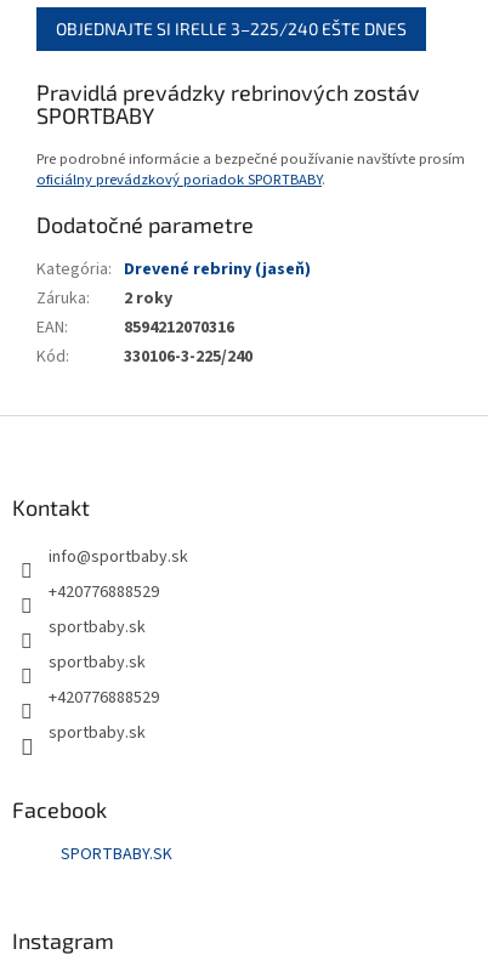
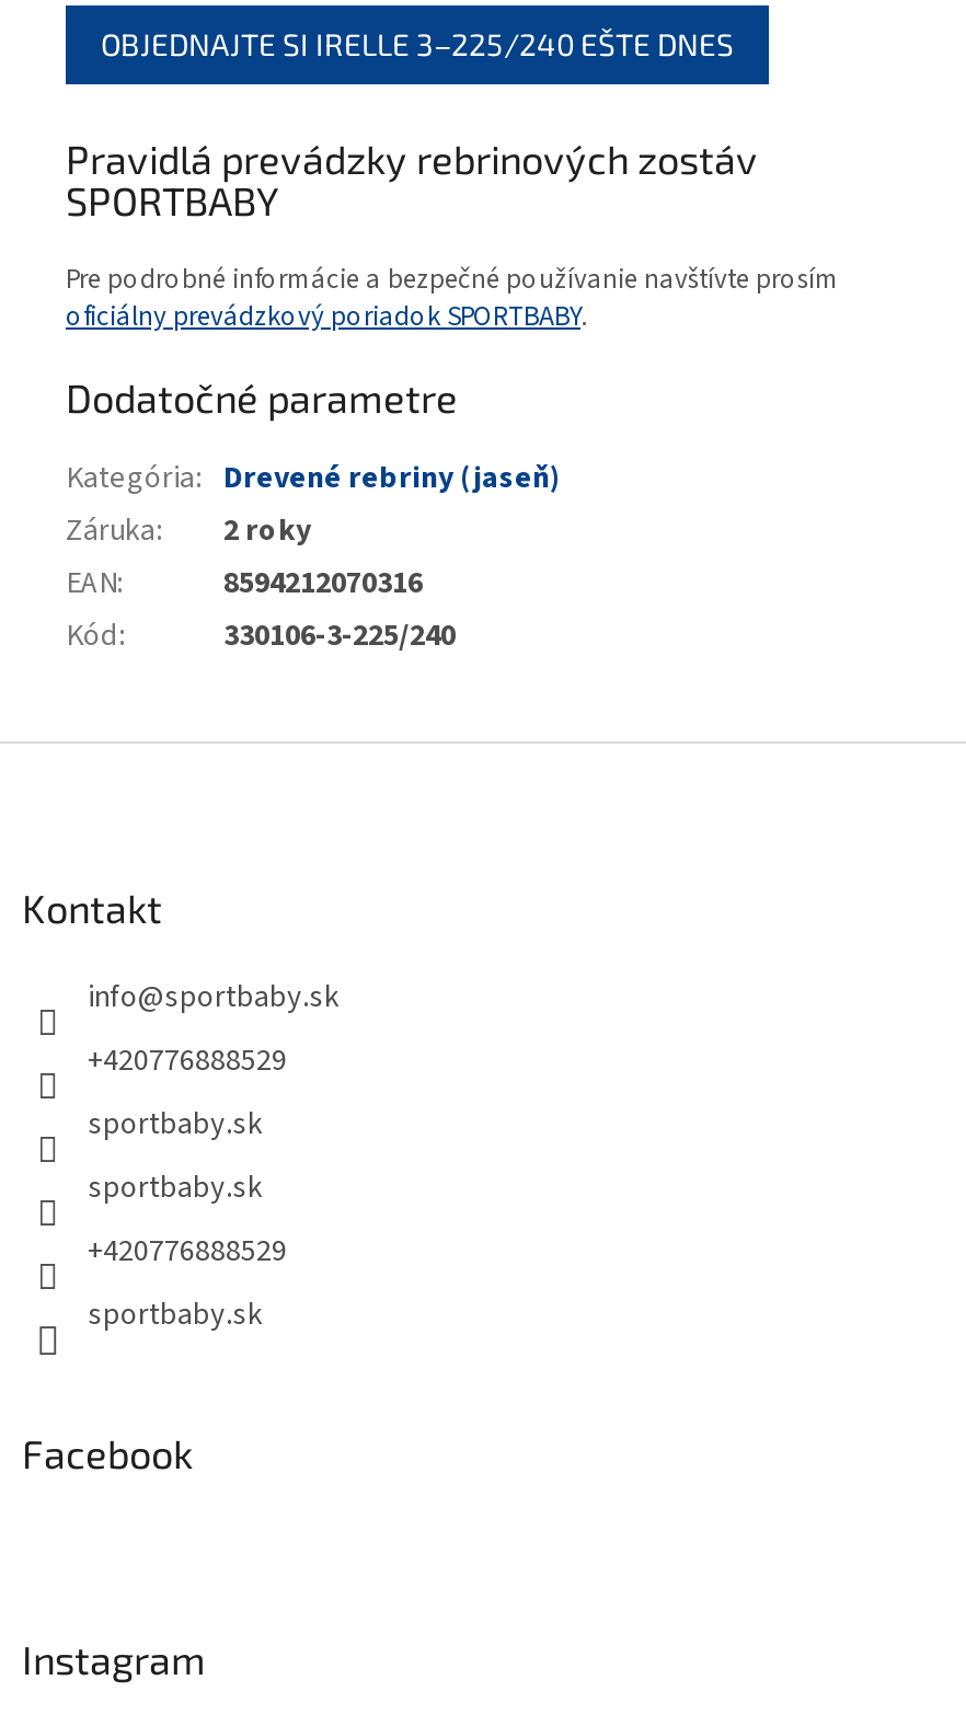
- SPORTBABY.SK
